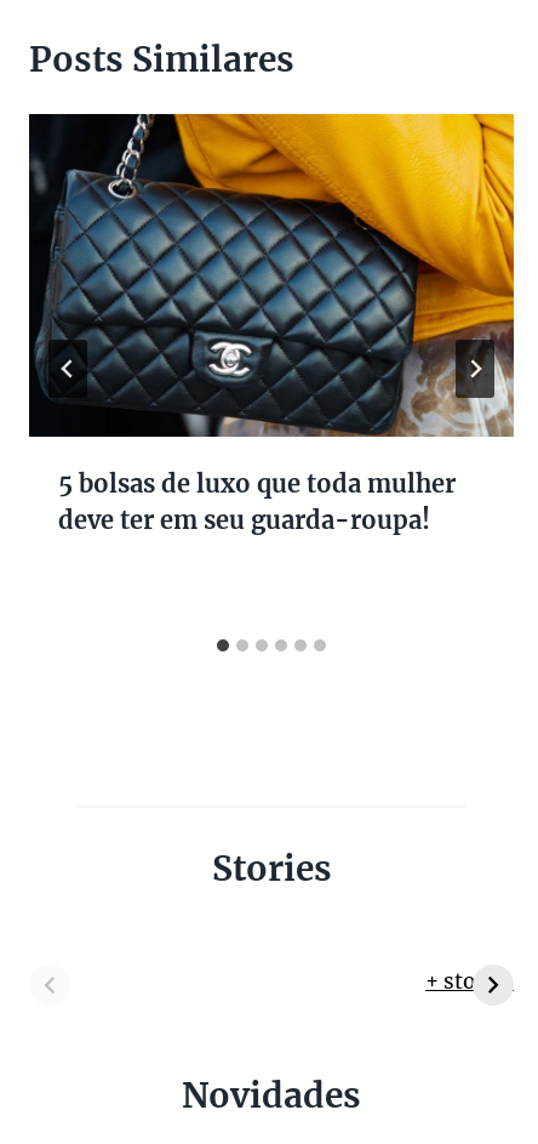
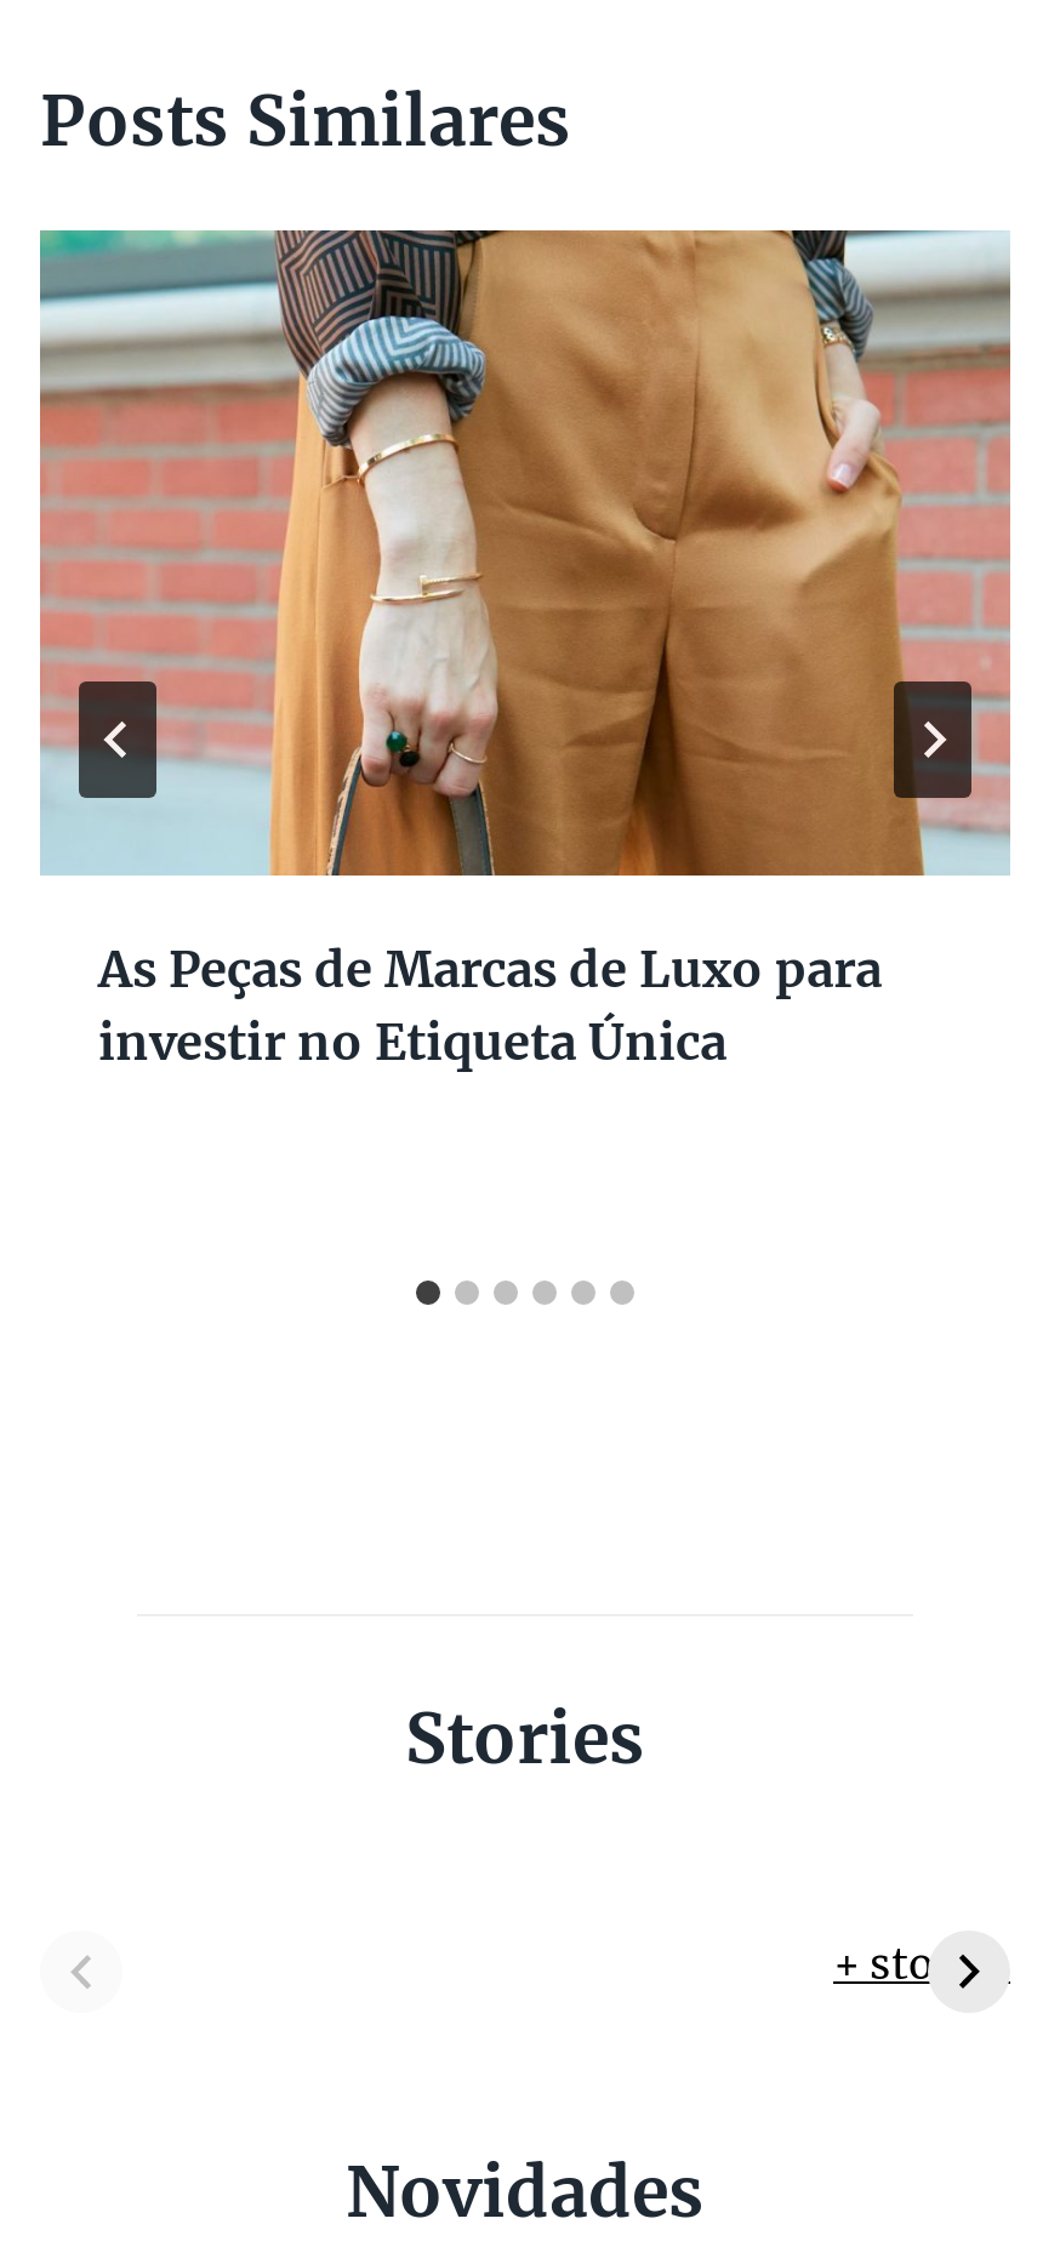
- [image]
- 5 bolsas de luxo que toda mulher
- deve ter em seu guarda-roupa!
+ [image]
+ As Peças de Marcas de Luxo para
+ investir no Etiqueta Única
